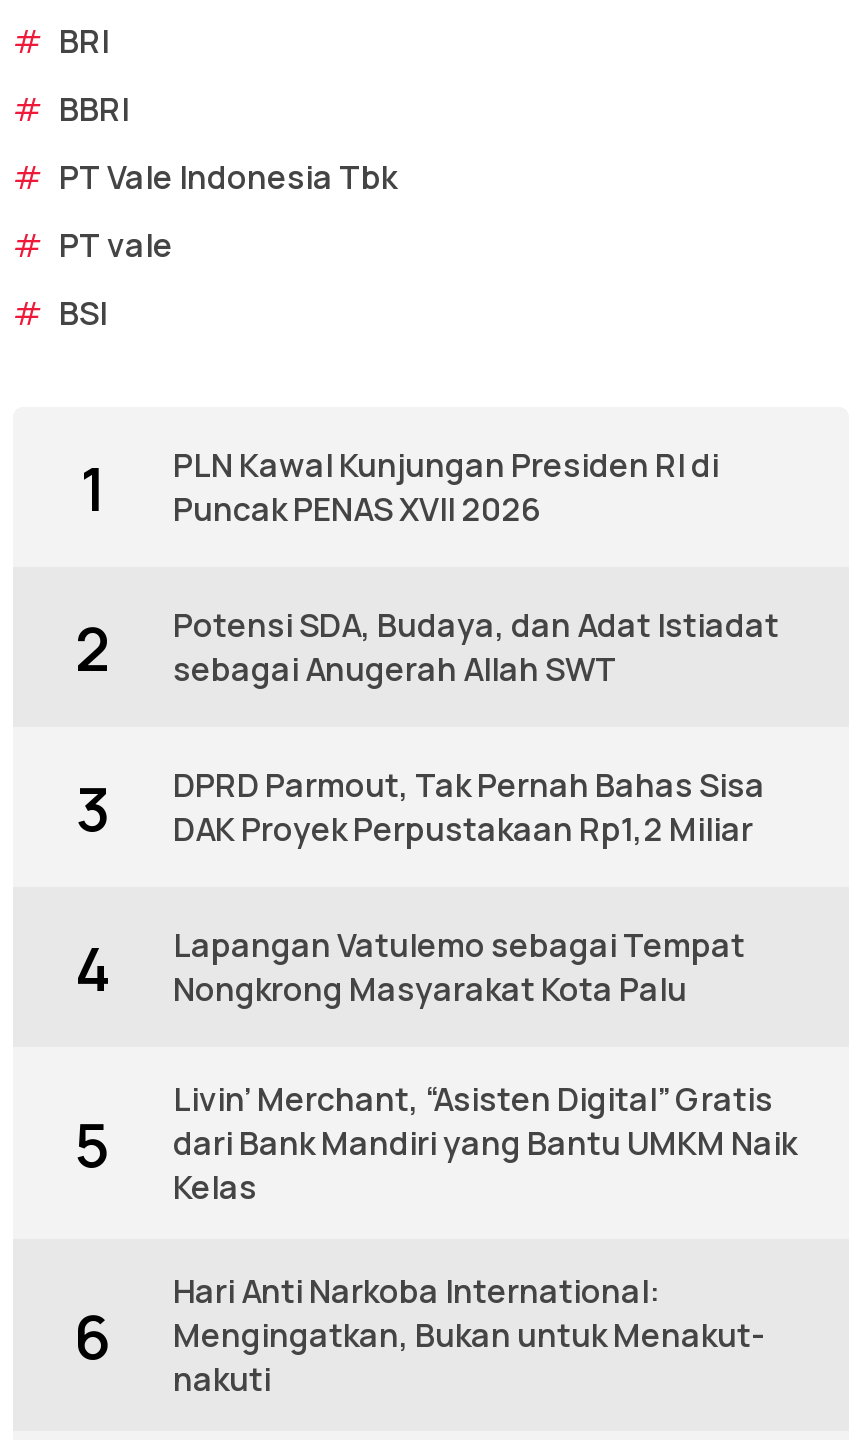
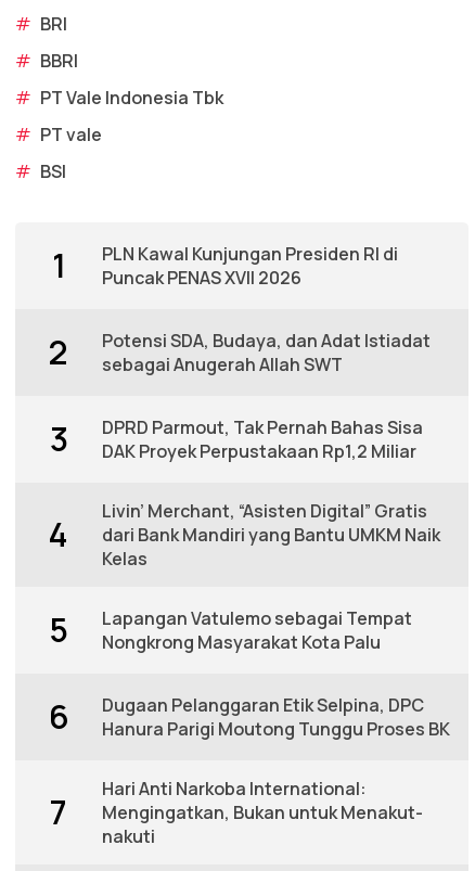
moved down: 5 | Lapangan Vatulemo sebagai Tempat | Nongkrong Masyarakat Kota Palu

moved up: Livin’ Merchant, “Asisten Digital” Gratis | dari Bank Mandiri yang Bantu UMKM Naik | Kelas

+ Dugaan Pelanggaran Etik Selpina, DPC
+ Hanura Parigi Moutong Tunggu Proses BK
+ 7
